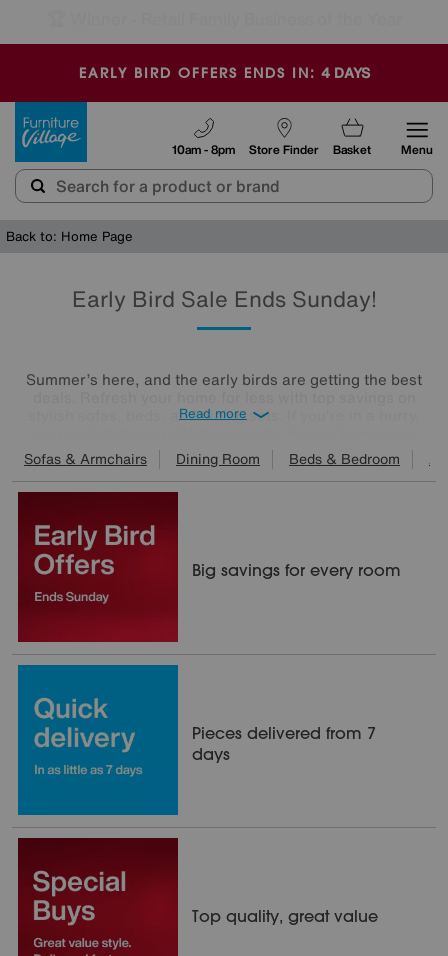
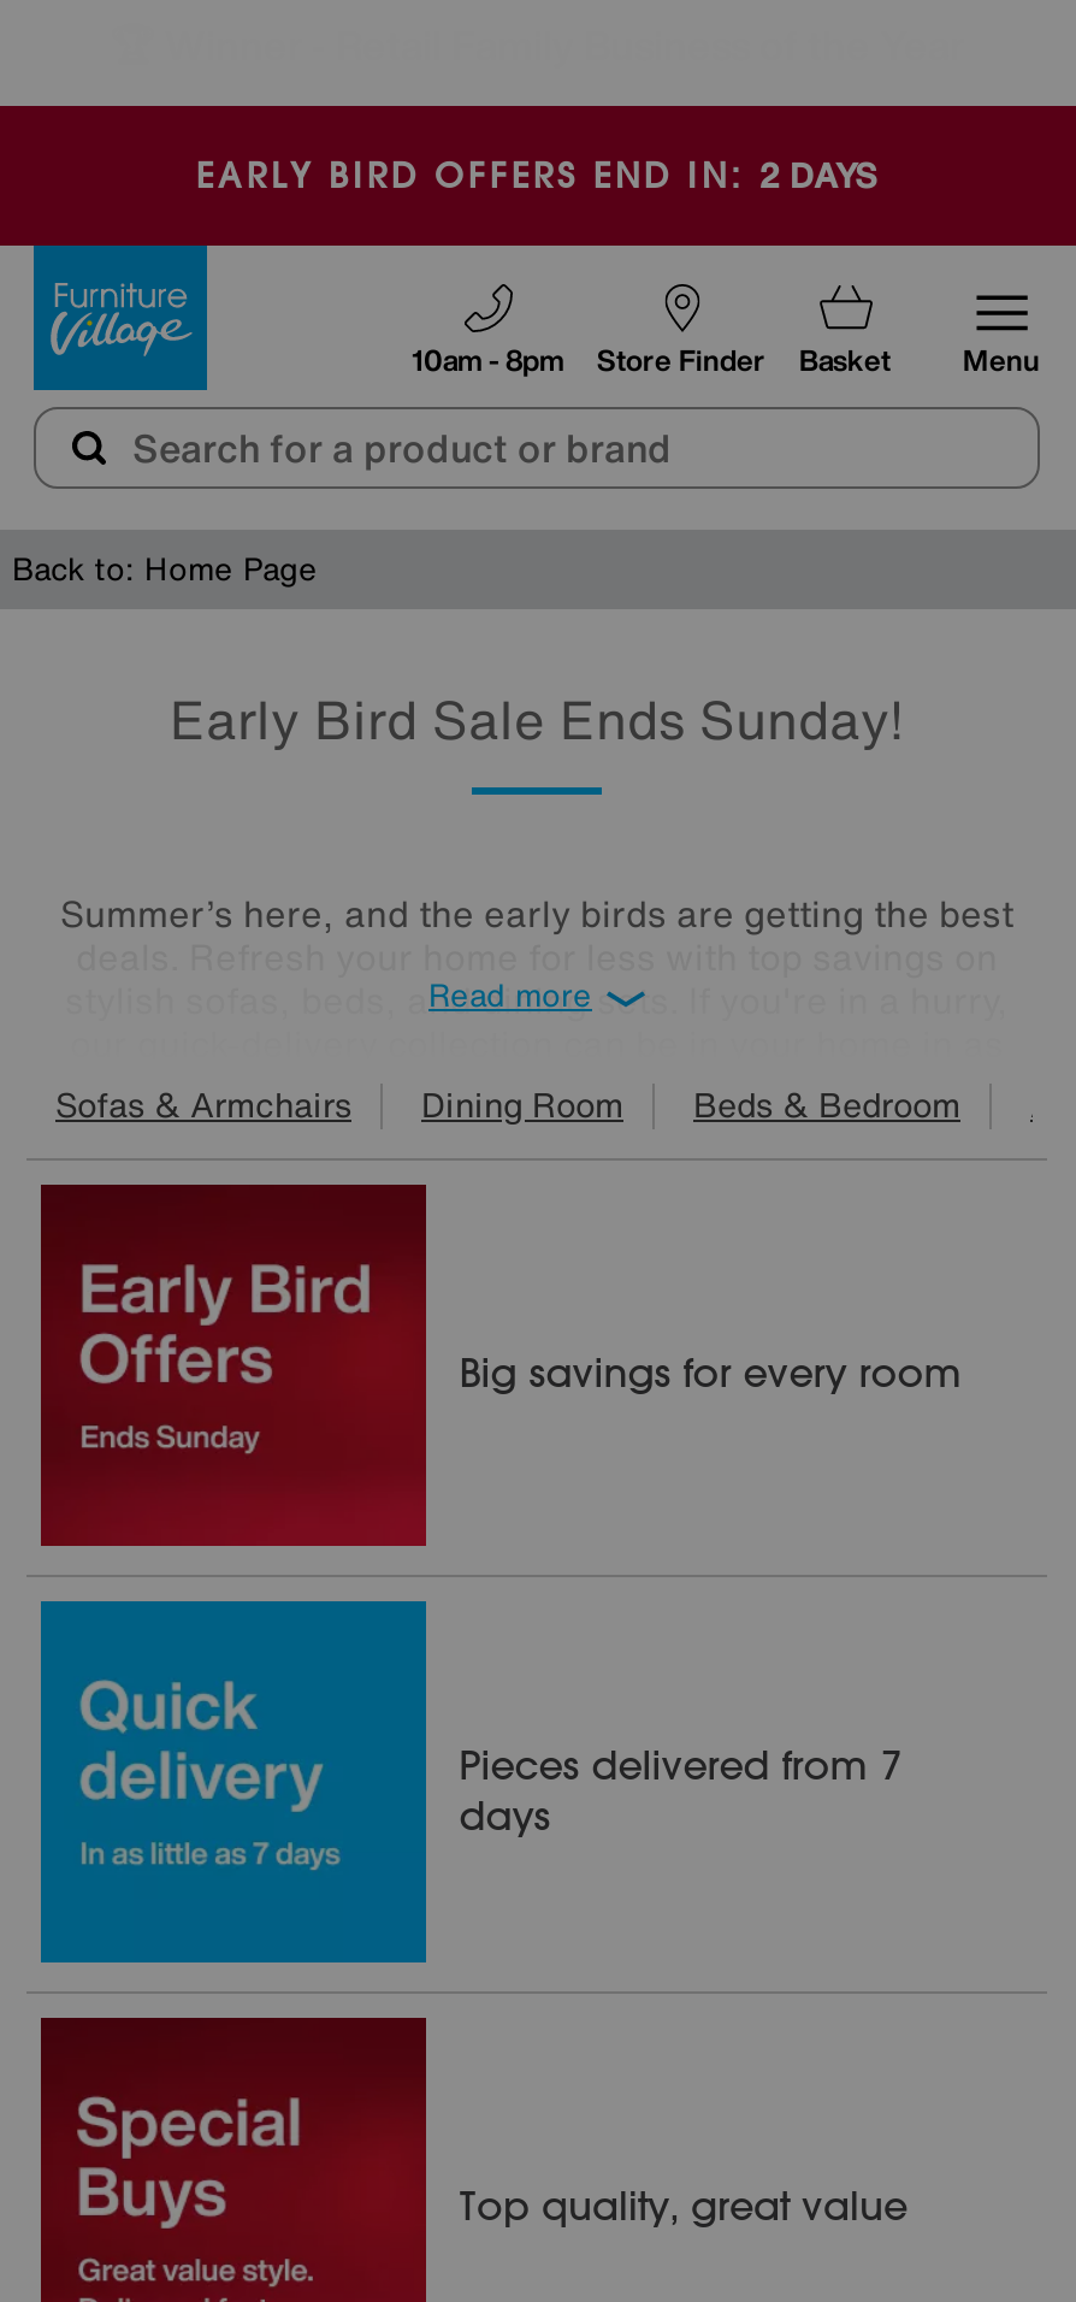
- EARLY BIRD OFFERS ENDS IN: 4 DAYS
+ EARLY BIRD OFFERS END IN: 2 DAYS
